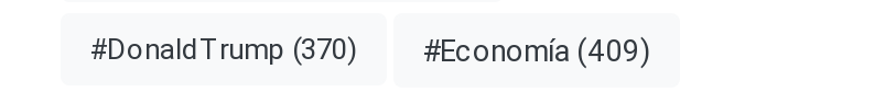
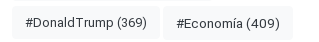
- #DonaldTrump (370) #Economía (409)
+ #DonaldTrump (369) #Economía (409)
